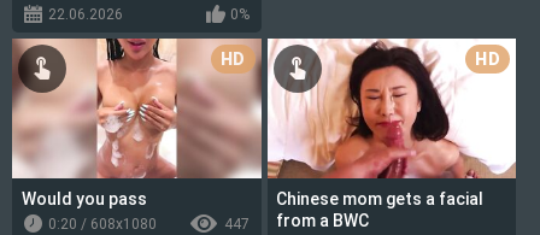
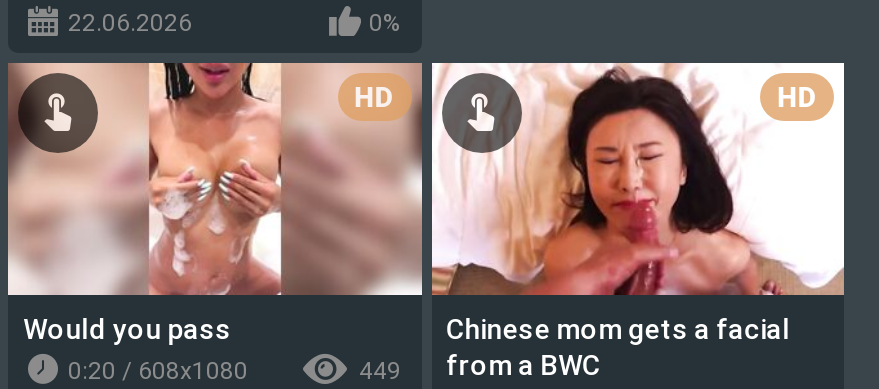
- 447 from a BWC
+ 449 from a BWC
